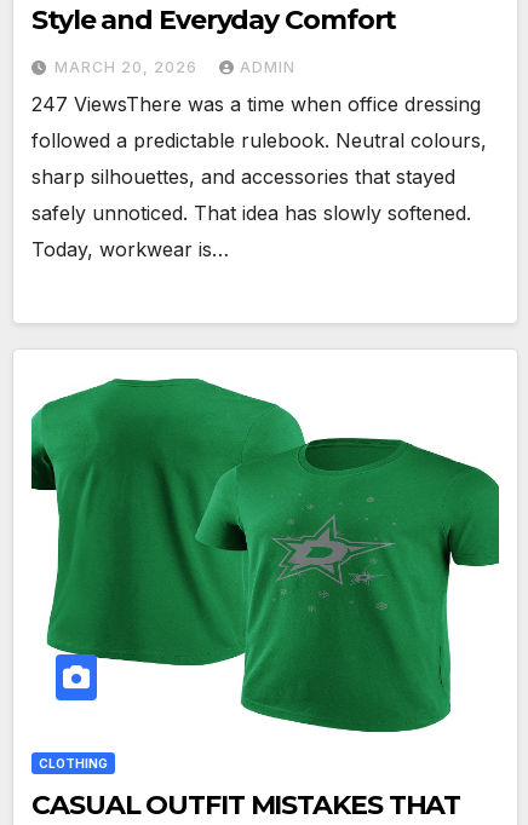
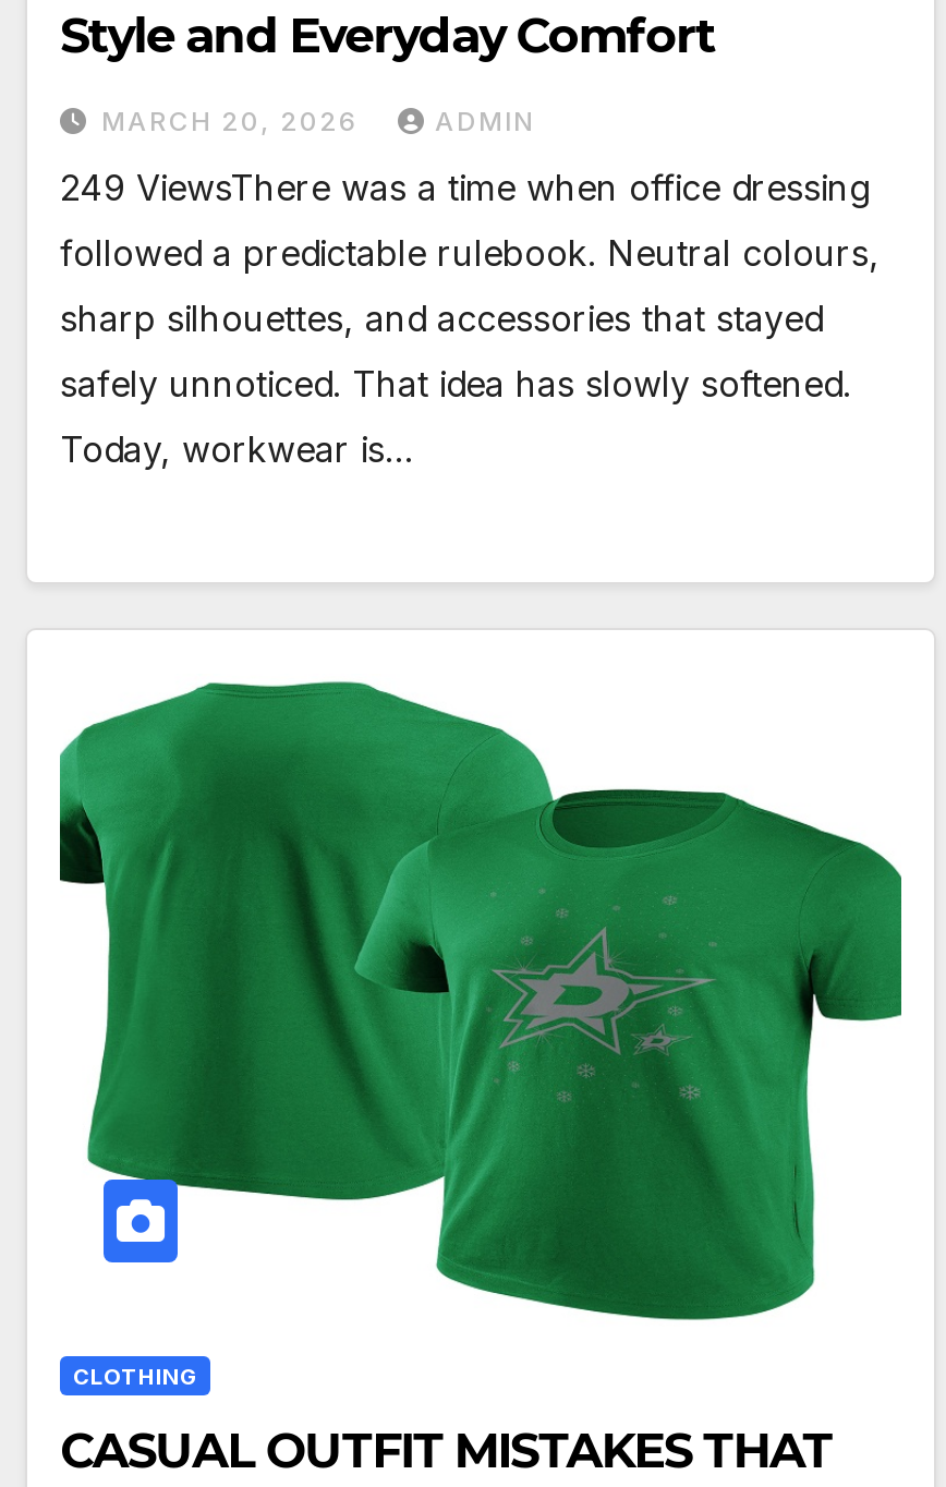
- 247 ViewsThere was a time when office dressing
+ 249 ViewsThere was a time when office dressing
